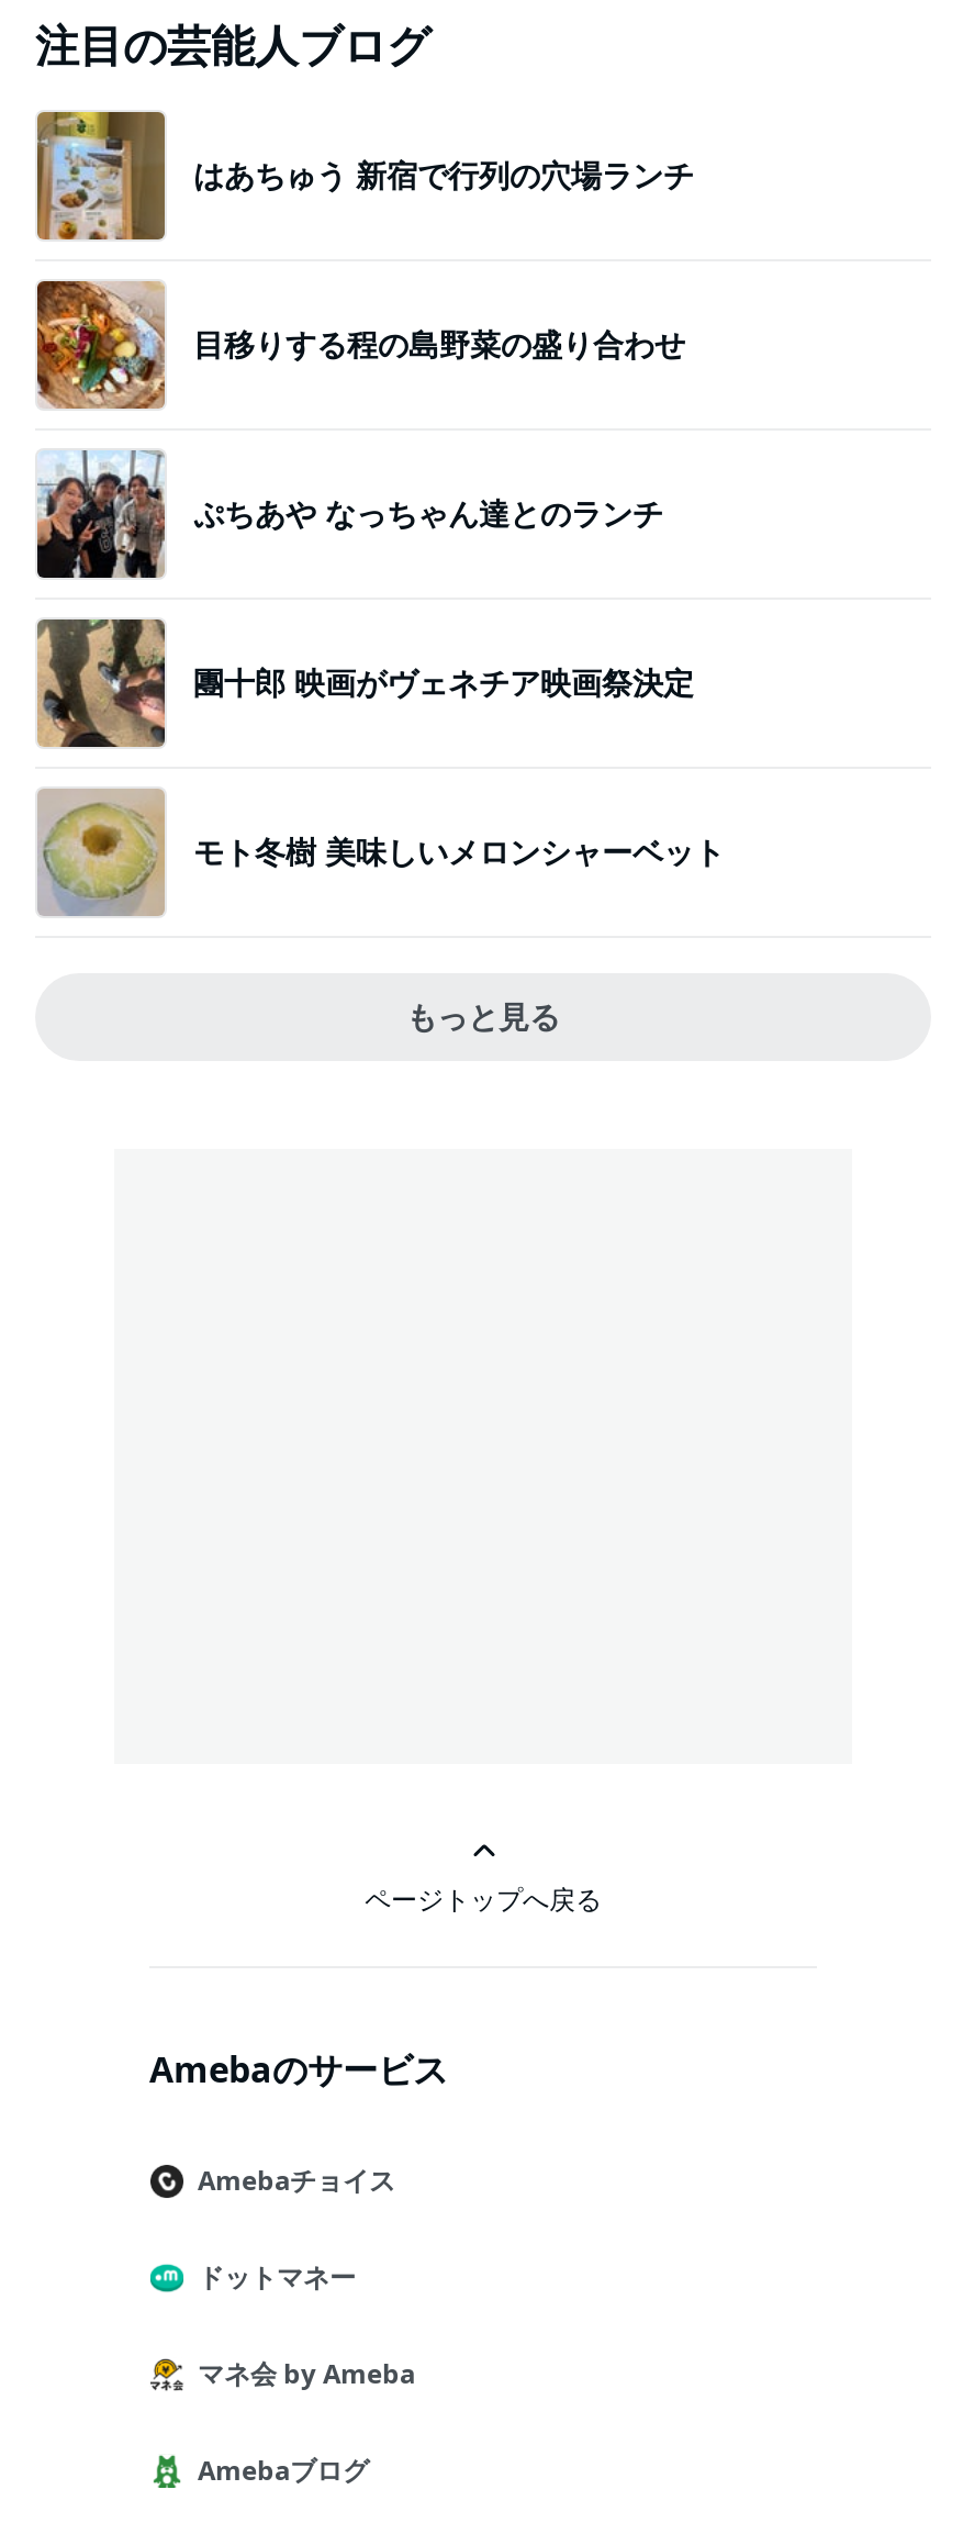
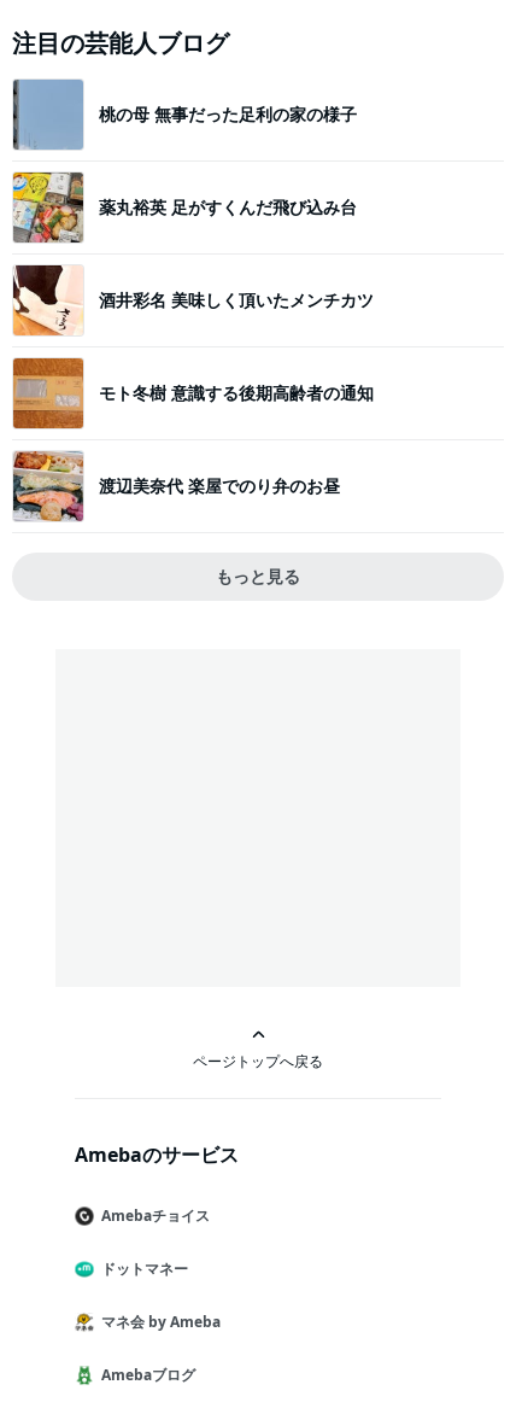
- [image]
- はあちゅう 新宿で行列の穴場ランチ
+ [image]
+ 桃の母 無事だった足利の家の様子

- [image]
- 目移りする程の島野菜の盛り合わせ
+ [image]
+ 薬丸裕英 足がすくんだ飛び込み台

- [image]
- ぷちあや なっちゃん達とのランチ
+ [image]
+ 酒井彩名 美味しく頂いたメンチカツ

- [image]
- 團十郎 映画がヴェネチア映画祭決定
+ [image]
+ モト冬樹 意識する後期高齢者の通知

- [image]
- モト冬樹 美味しいメロンシャーベット
+ [image]
+ 渡辺美奈代 楽屋でのり弁のお昼
